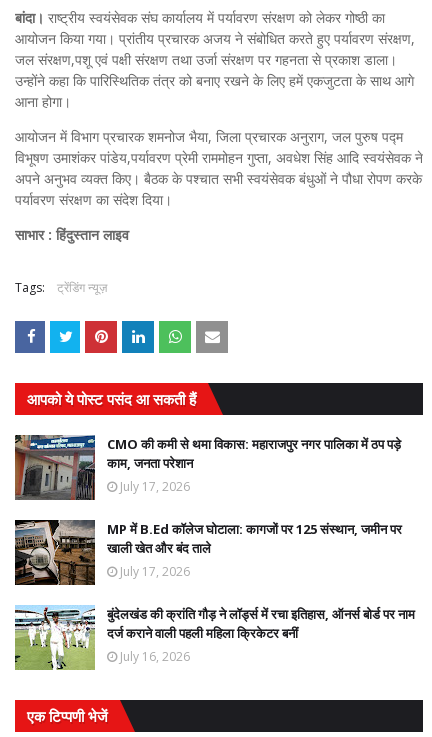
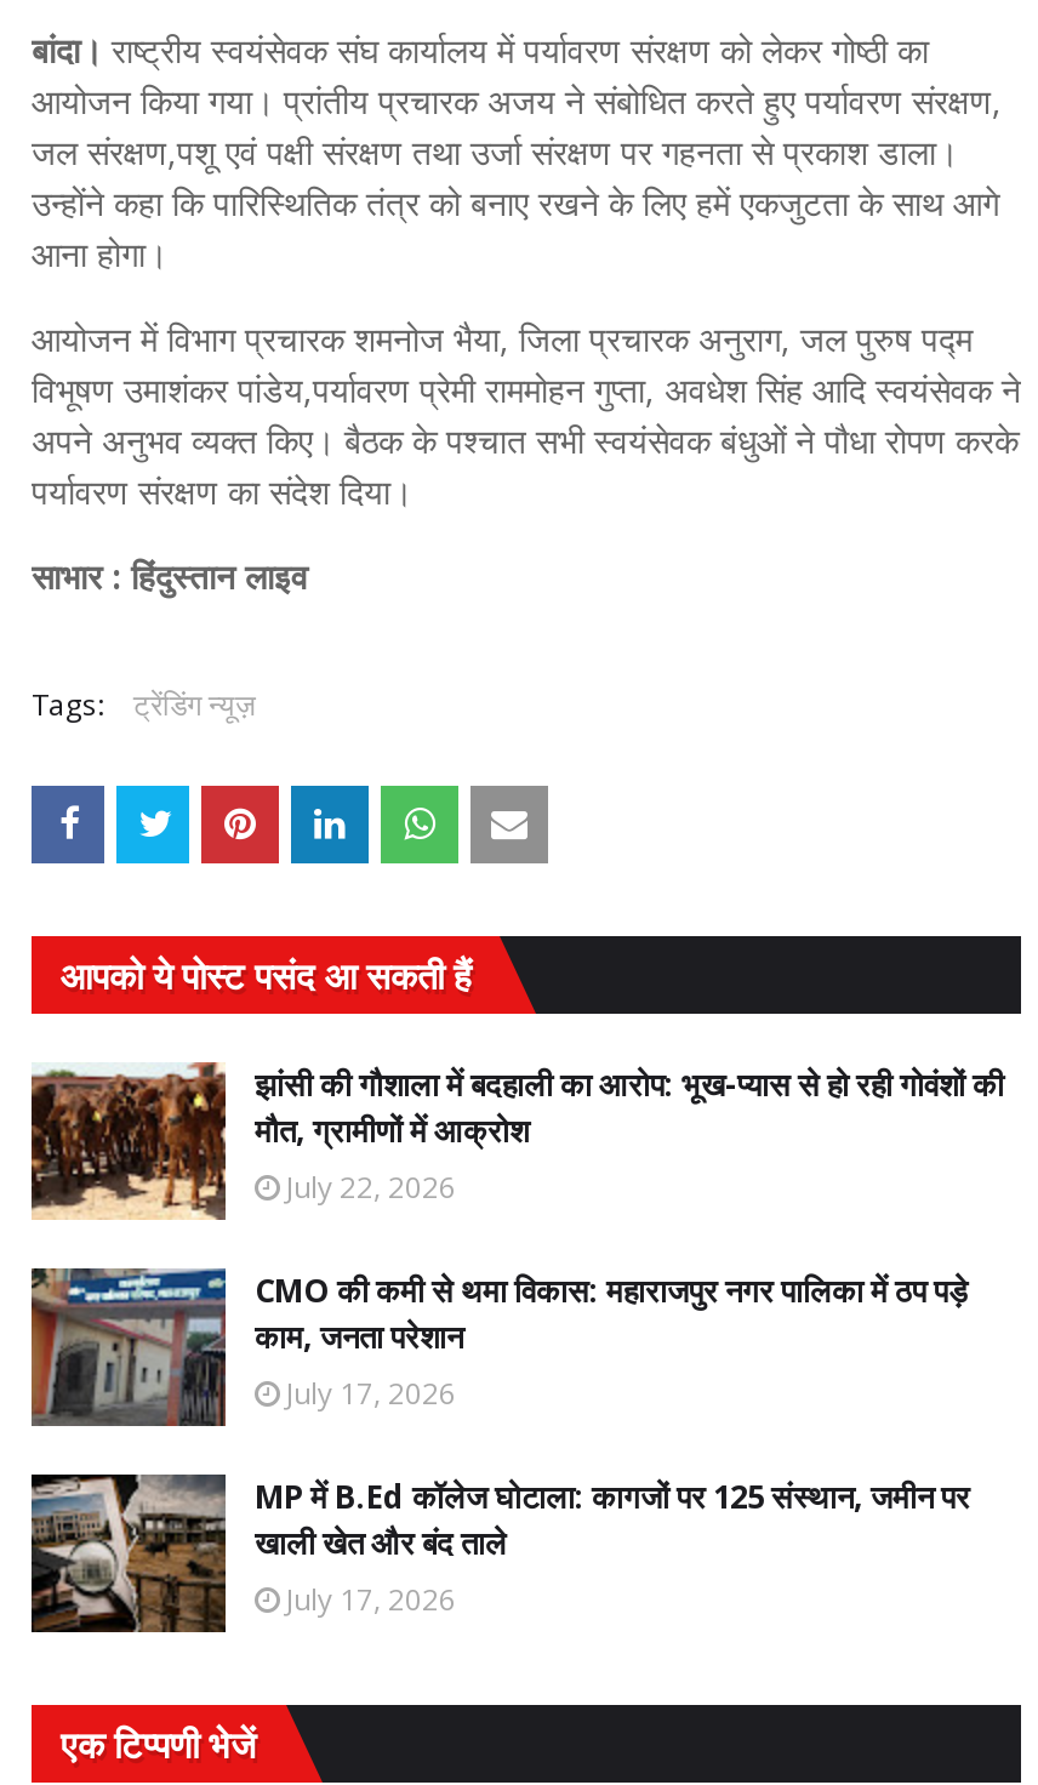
+ [image]
+ झांसी की गौशाला में बदहाली का आरोप: भूख-प्यास से हो रही गोवंशों की
+ मौत, ग्रामीणों में आक्रोश
+ July 22, 2026

moved down: [image] | CMO की कमी से थमा विकास: महाराजपुर नगर पालिका में ठप पड़े | काम, जनता परेशान | July 17, 2026 | खाली खेत और बंद ताले | July 17, 2026

- [image]
- बुंदेलखंड की क्रांति गौड़ ने लॉर्ड्स में रचा इतिहास, ऑनर्स बोर्ड पर नाम
- दर्ज कराने वाली पहली महिला क्रिकेटर बनीं
- July 16, 2026
